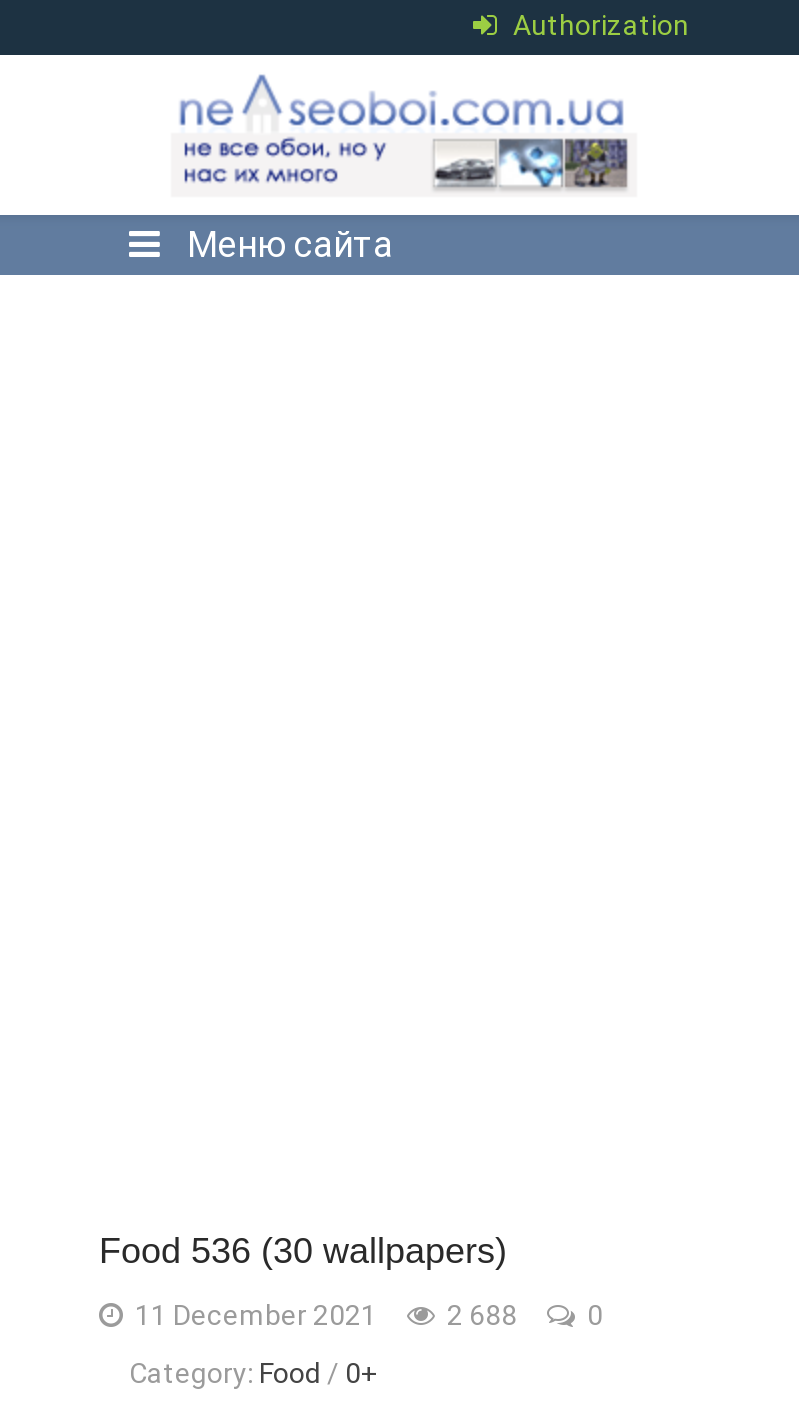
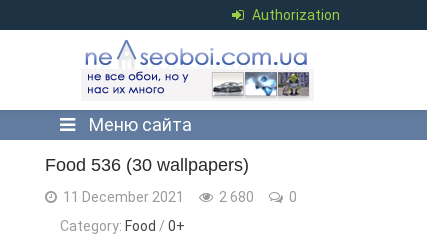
- 11 December 2021 2 688 0
+ 11 December 2021 2 680 0
